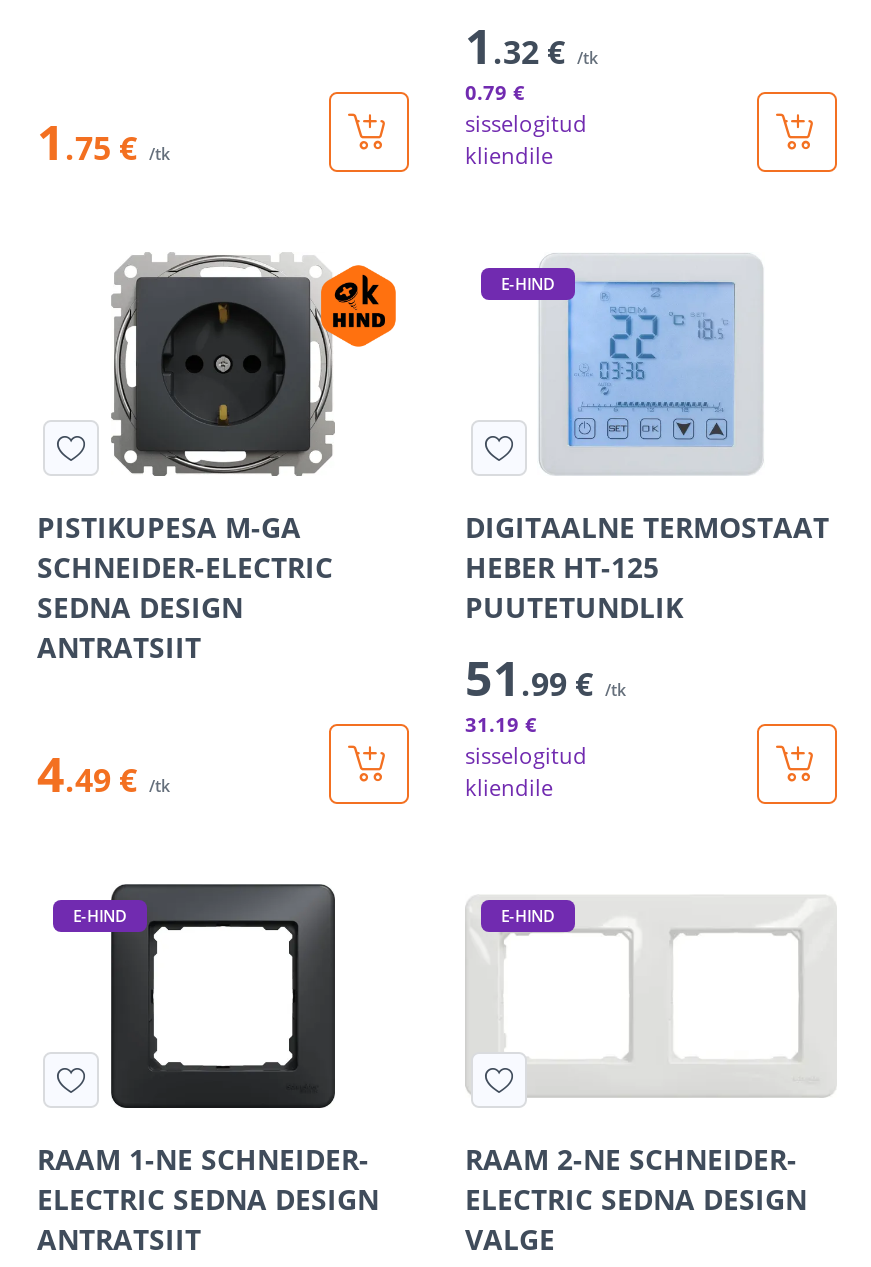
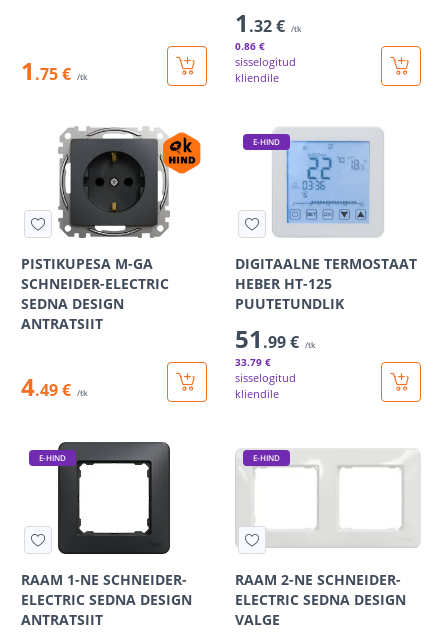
- 0.79 €
+ 0.86 €

- 31.19 €
+ 33.79 €
